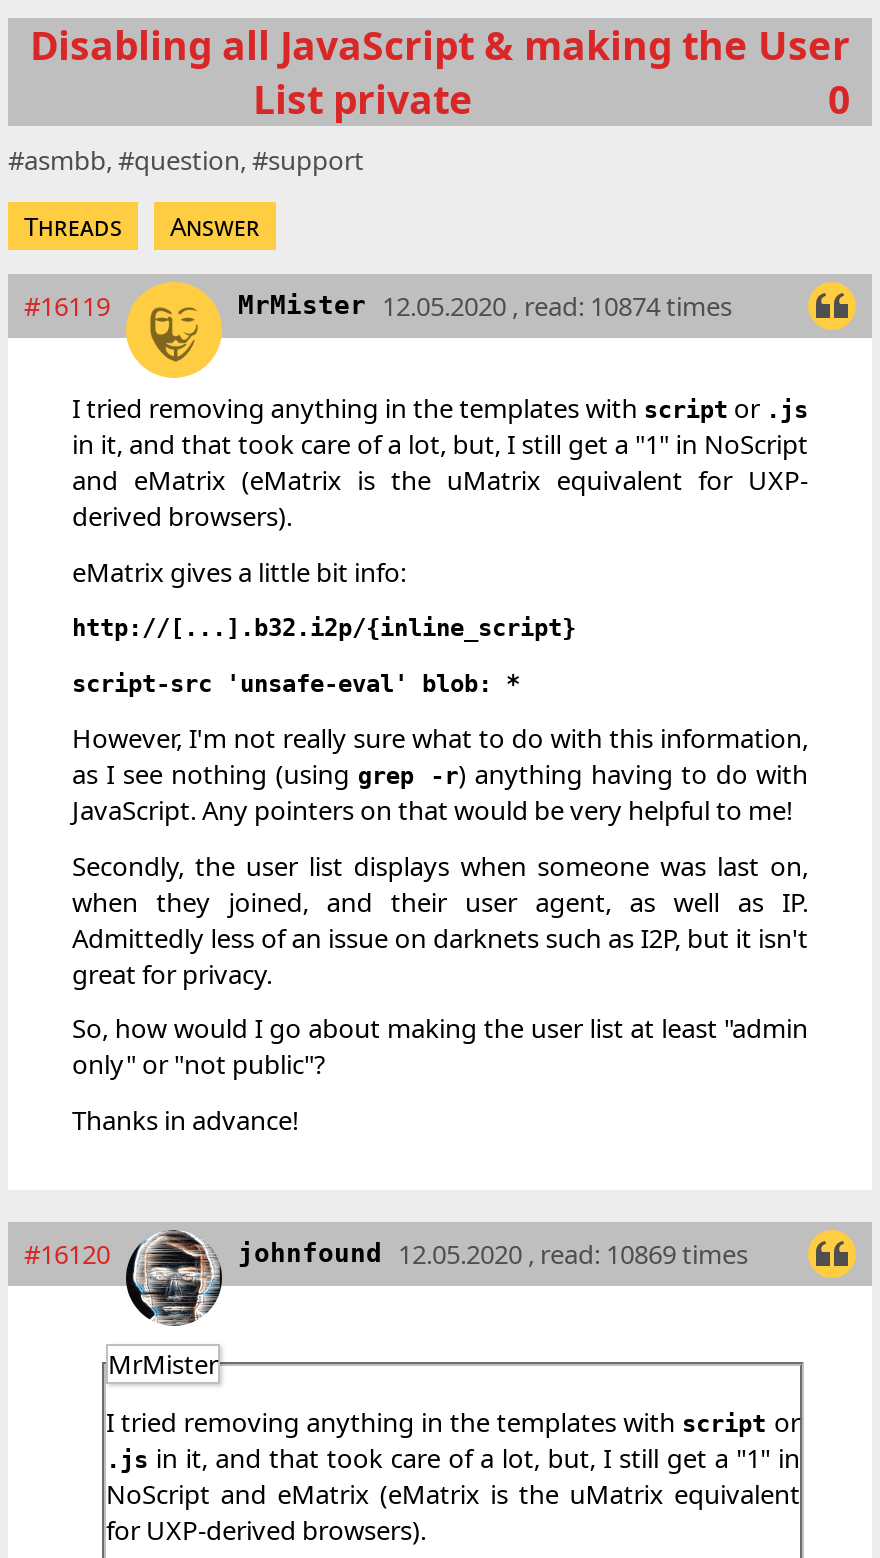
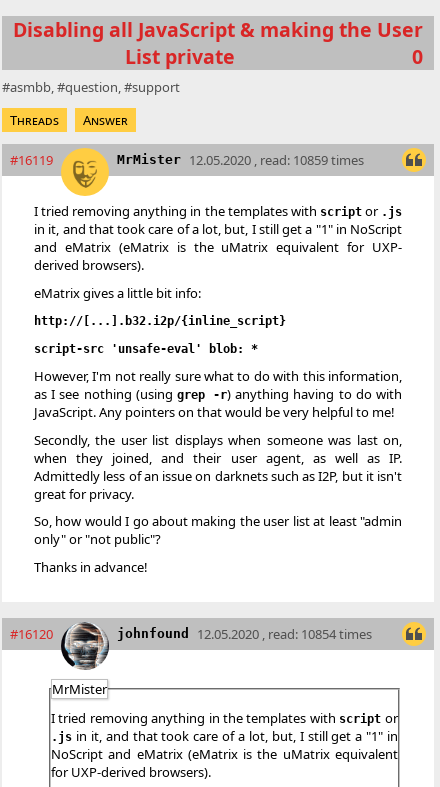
- MrMister 12.05.2020 , read: 10874 times
+ MrMister 12.05.2020 , read: 10859 times

- johnfound 12.05.2020 , read: 10869 times
+ johnfound 12.05.2020 , read: 10854 times
